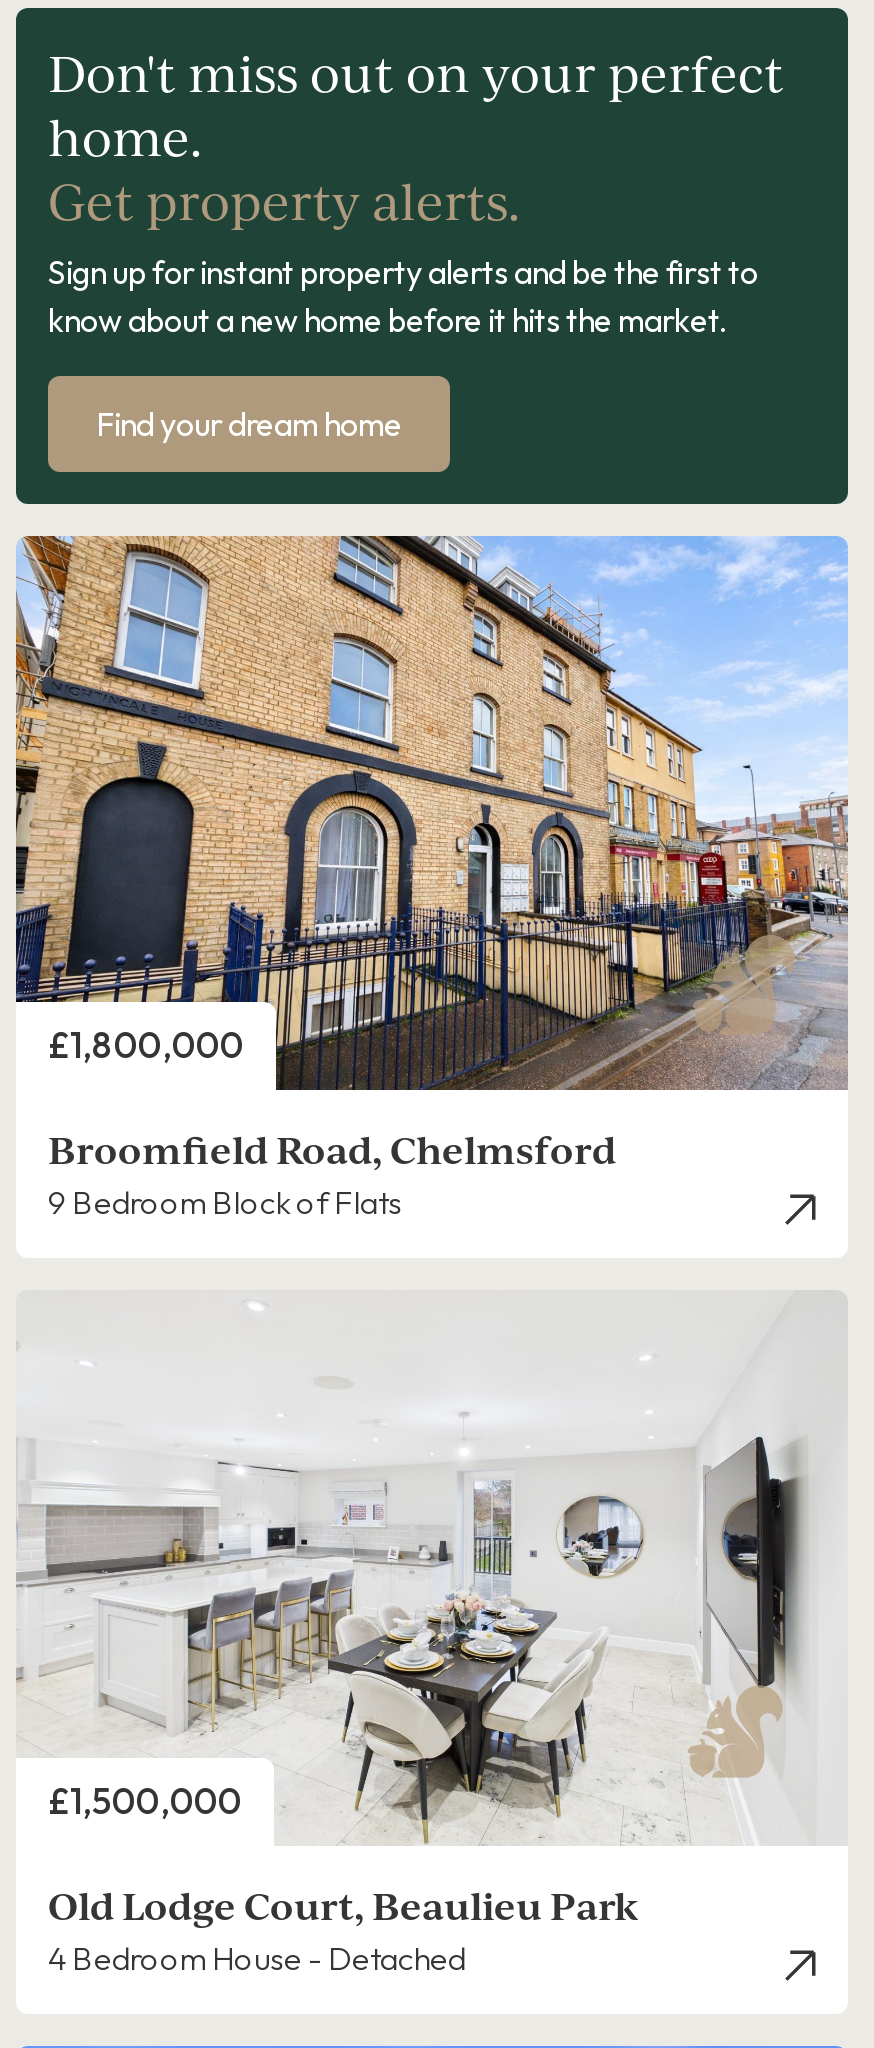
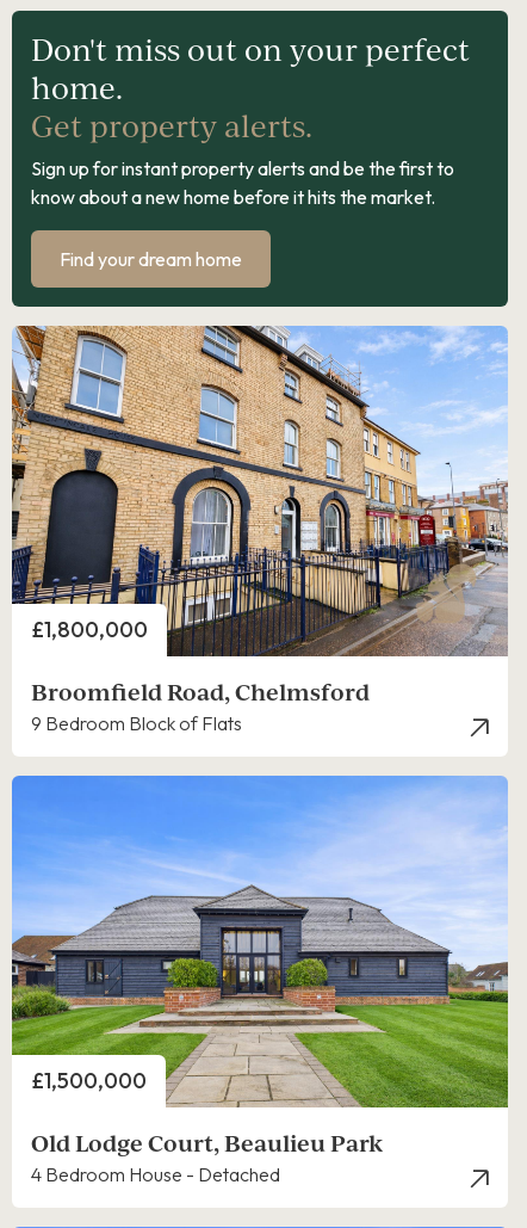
- [image]
+ [image]
